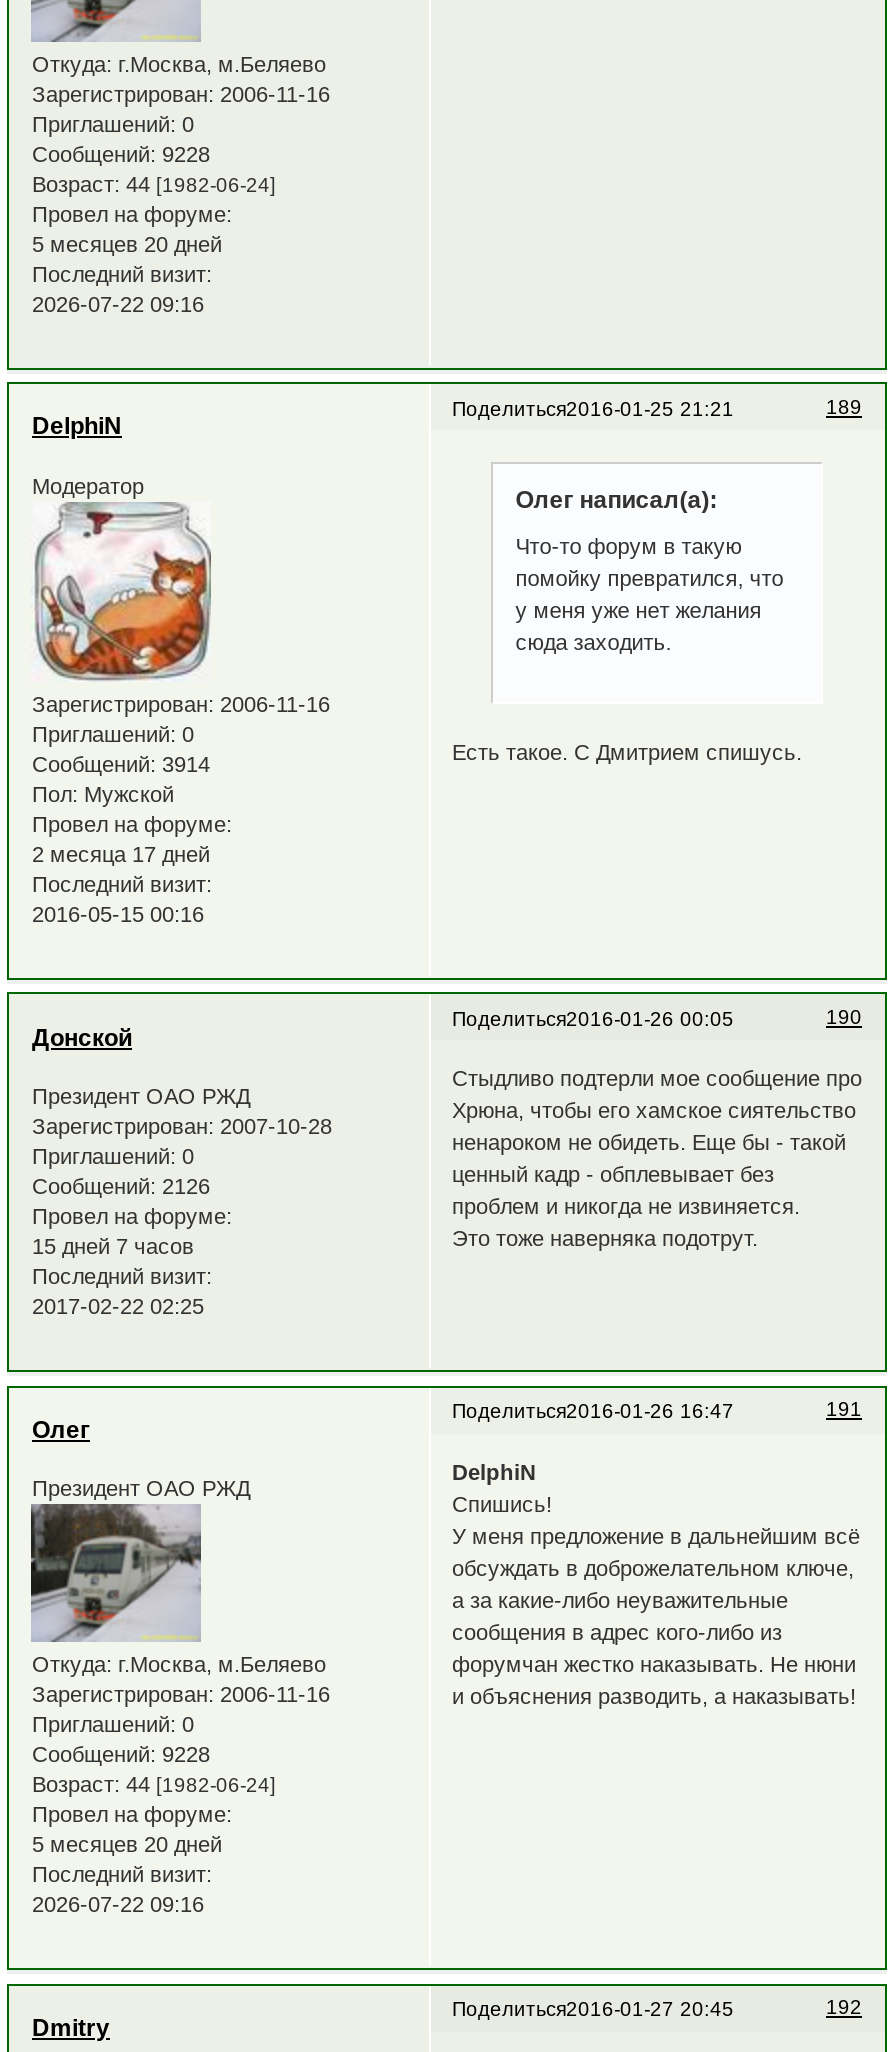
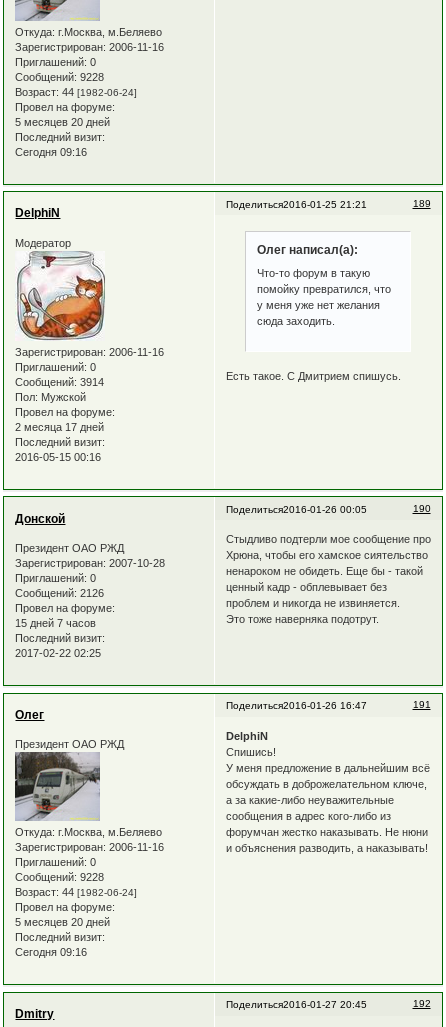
- 2026-07-22 09:16
+ Сегодня 09:16

- 2026-07-22 09:16
+ Сегодня 09:16
